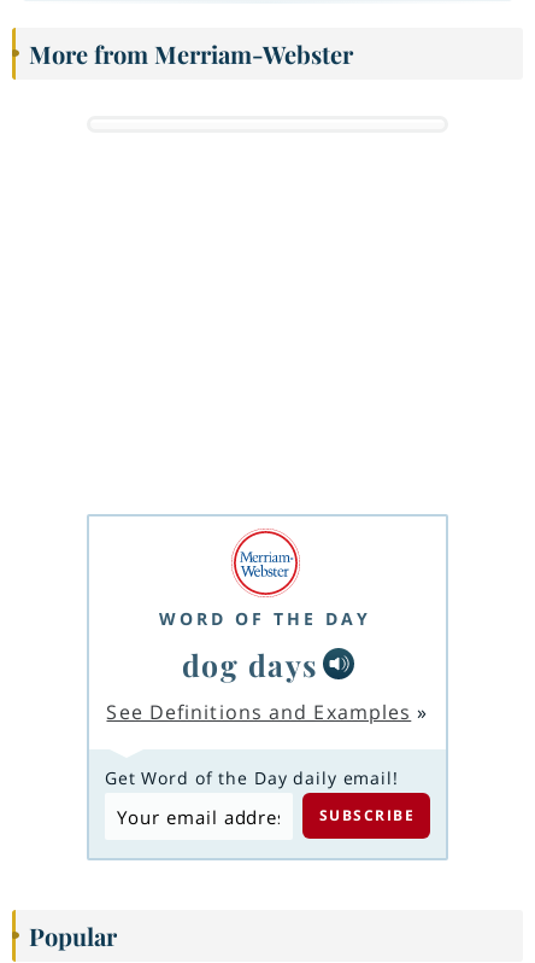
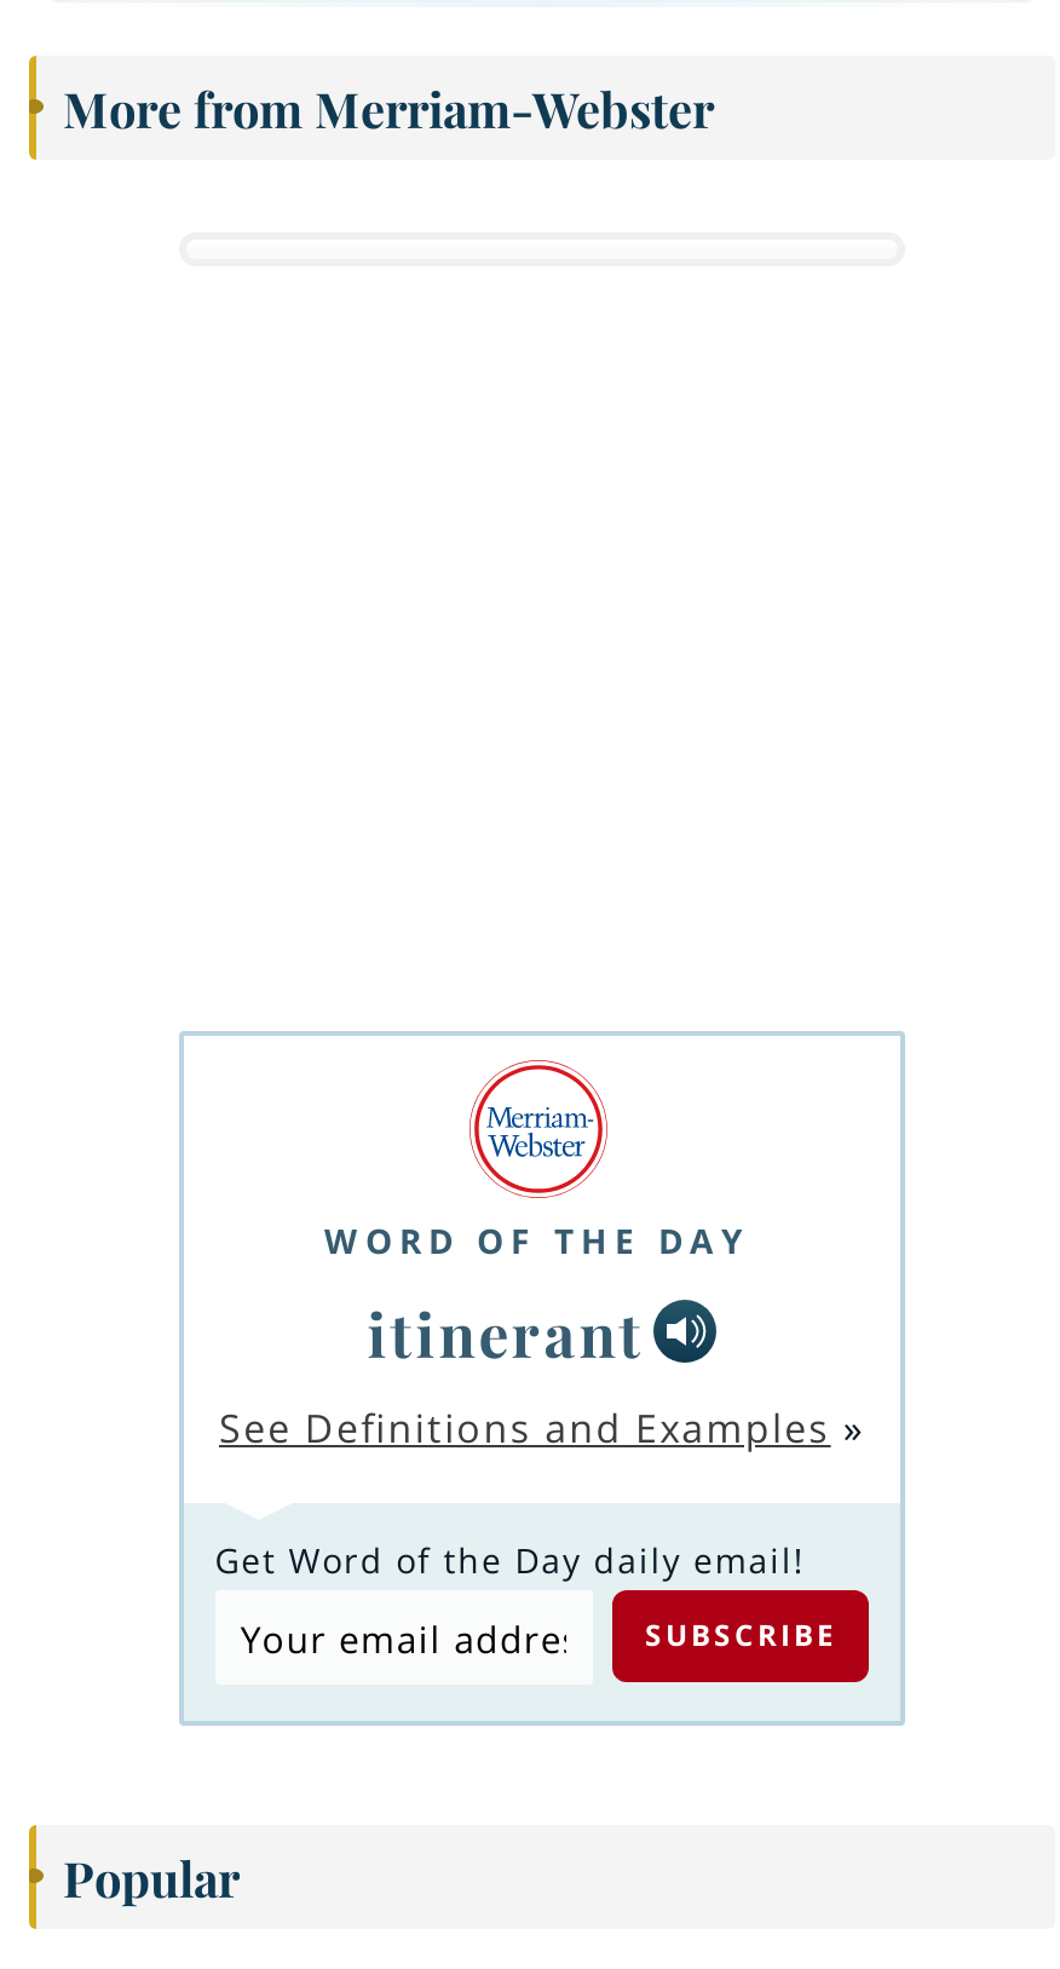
- dog days
+ itinerant
